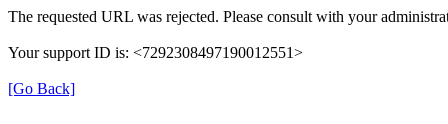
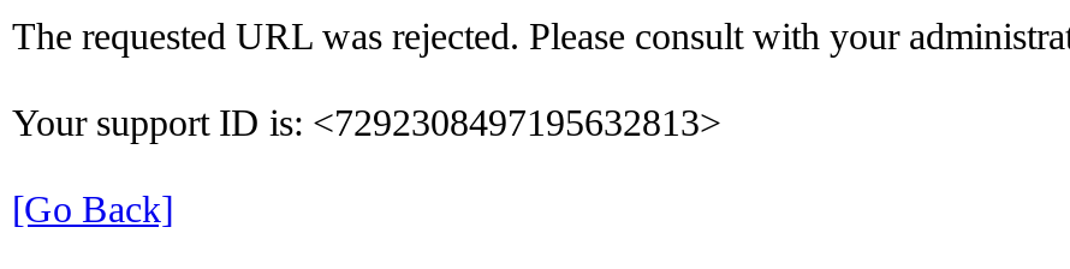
- Your support ID is: <7292308497190012551>
+ Your support ID is: <7292308497195632813>
